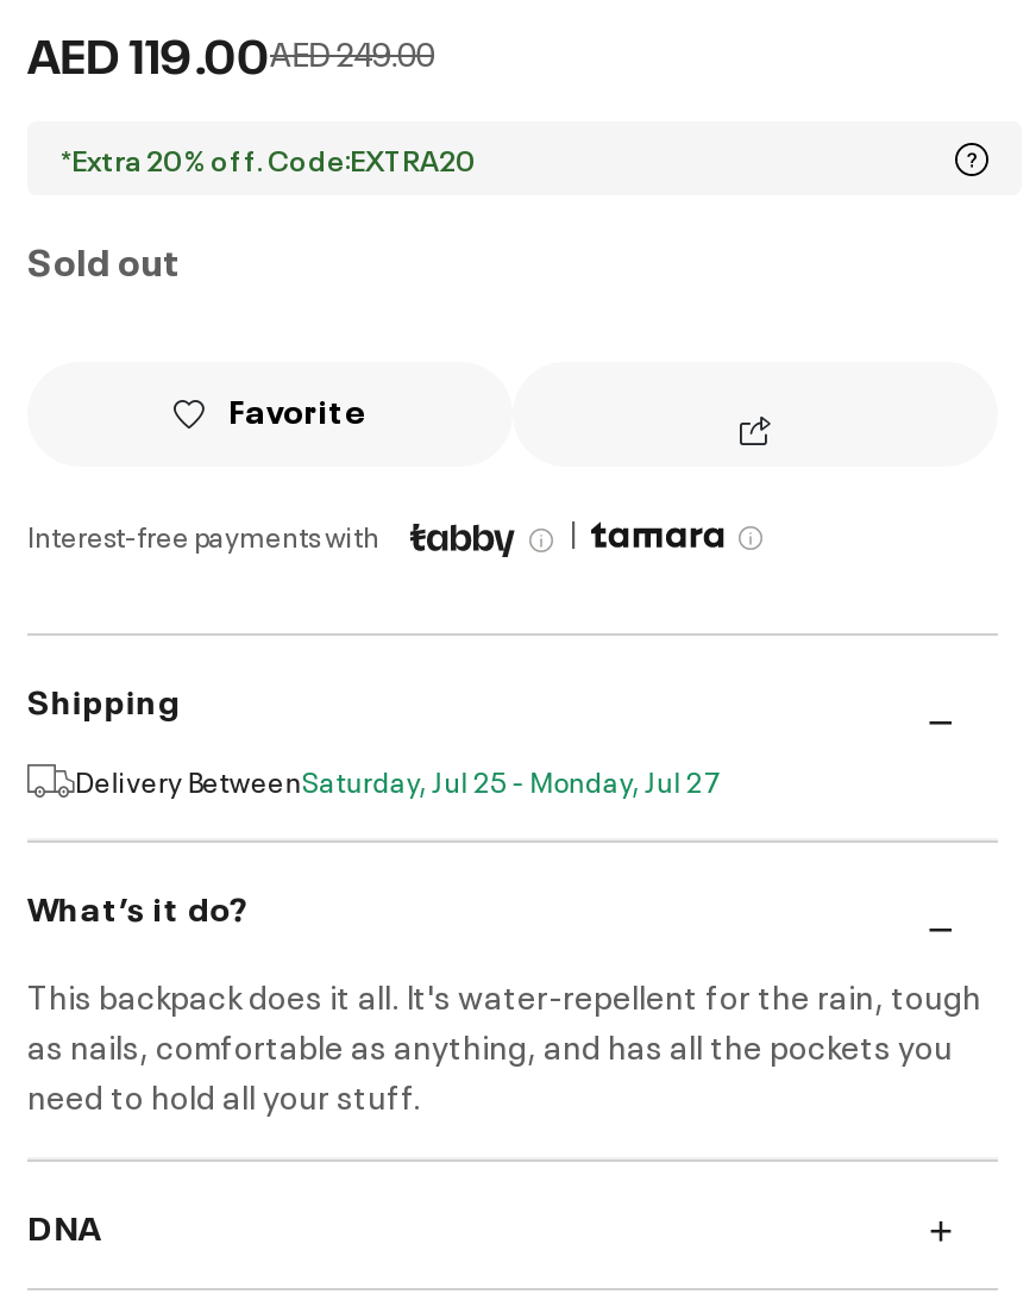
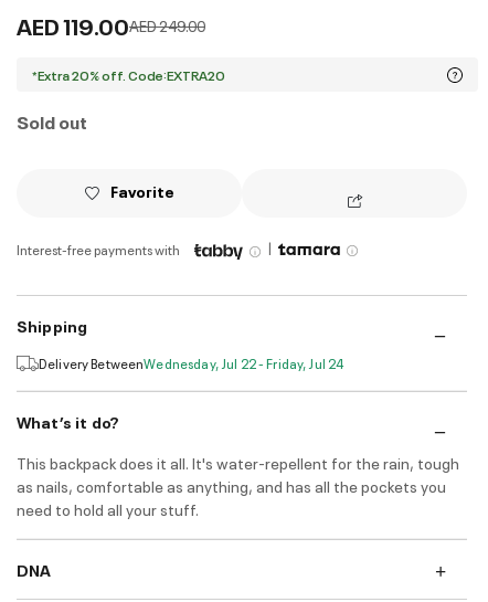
- Delivery BetweenSaturday, Jul 25 - Monday, Jul 27
+ Delivery BetweenWednesday, Jul 22 - Friday, Jul 24
